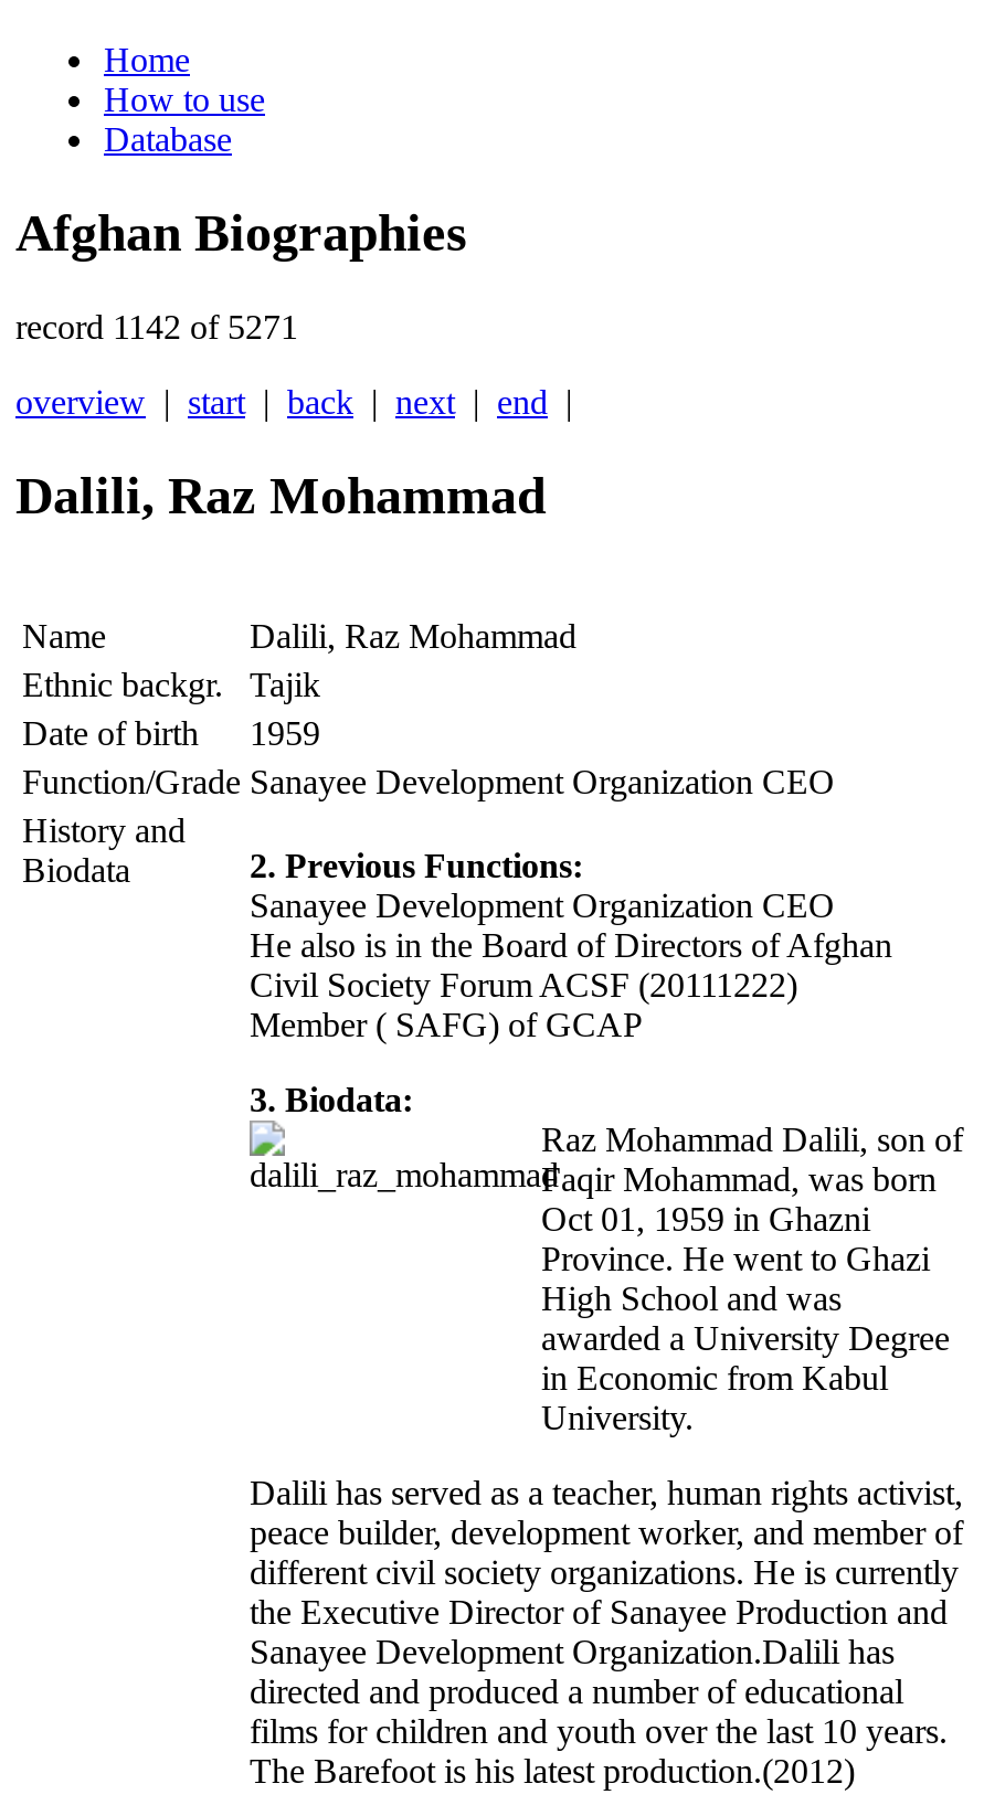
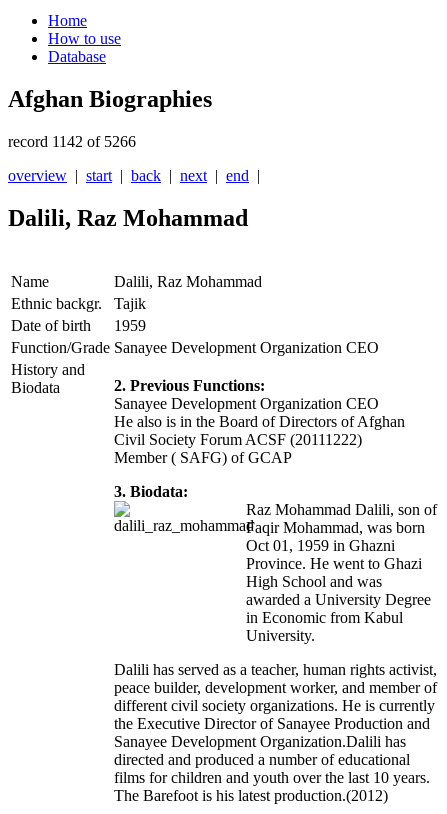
- record 1142 of 5271
+ record 1142 of 5266
